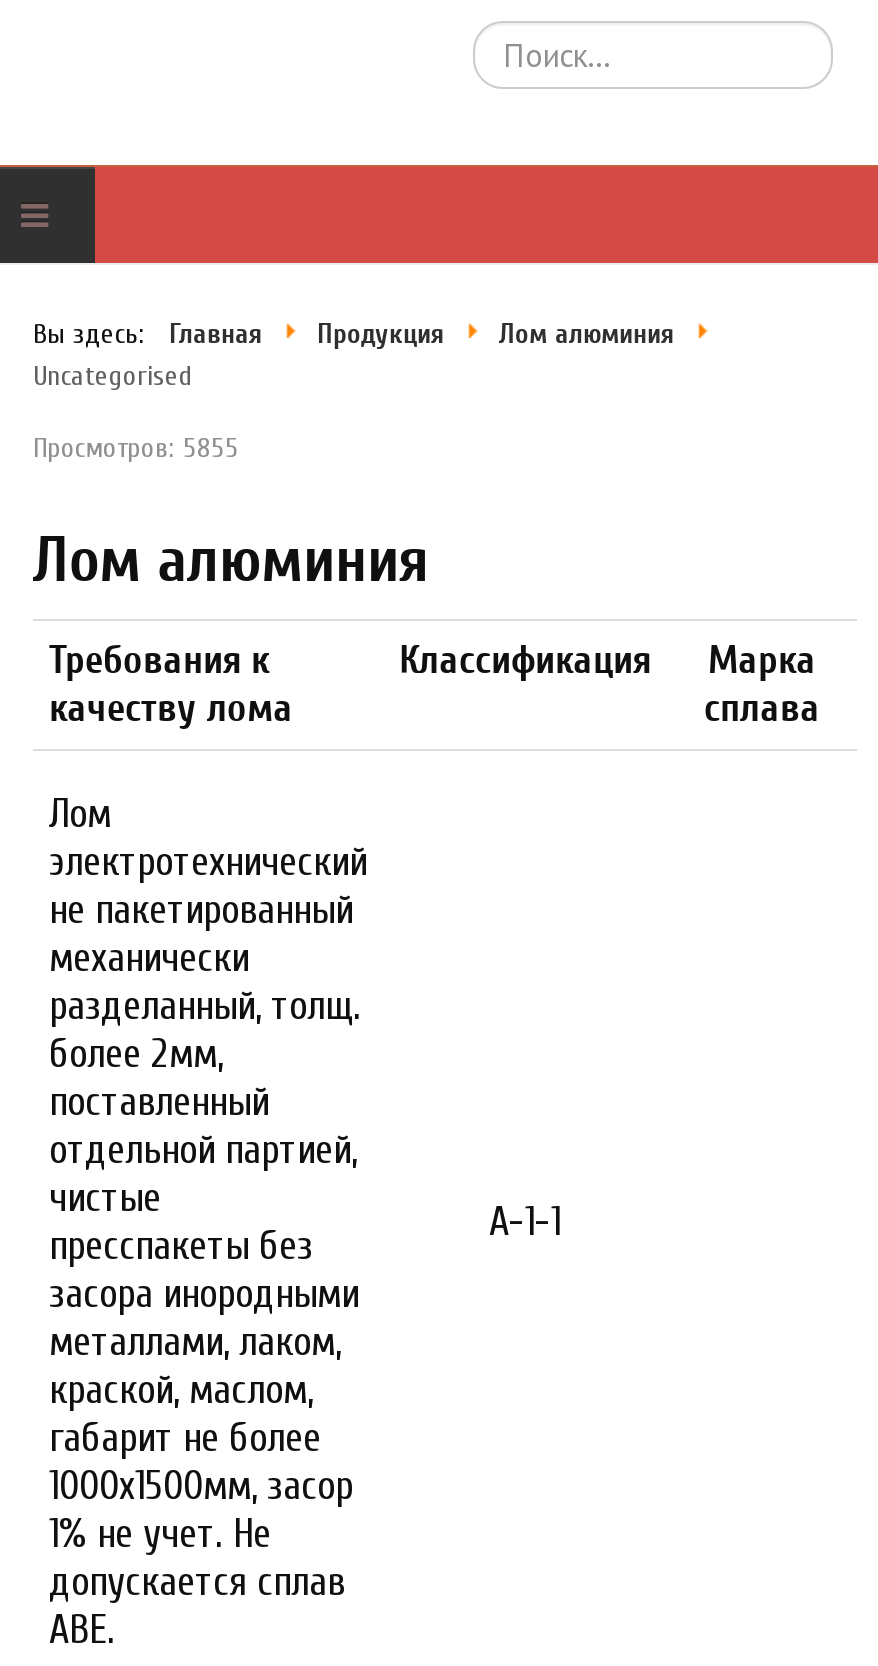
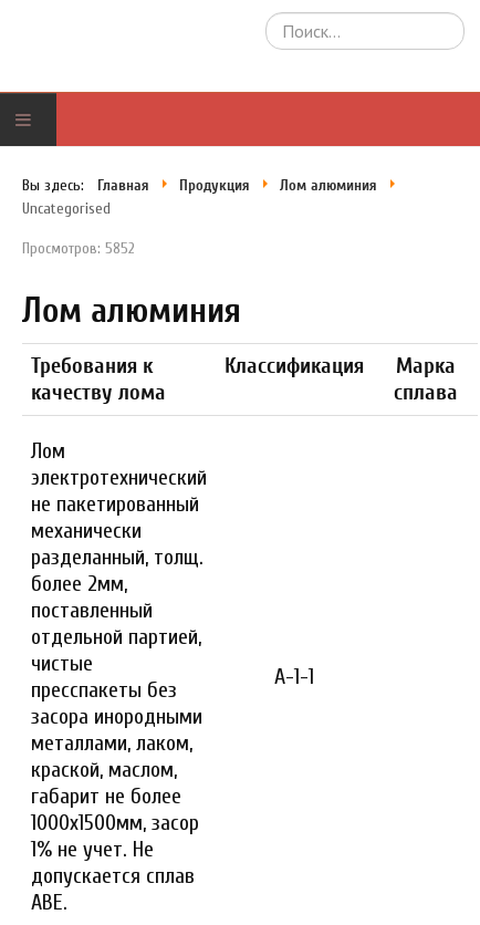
- Просмотров: 5855
+ Просмотров: 5852
